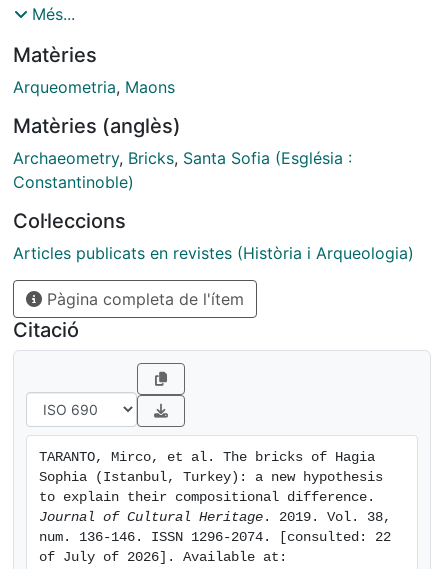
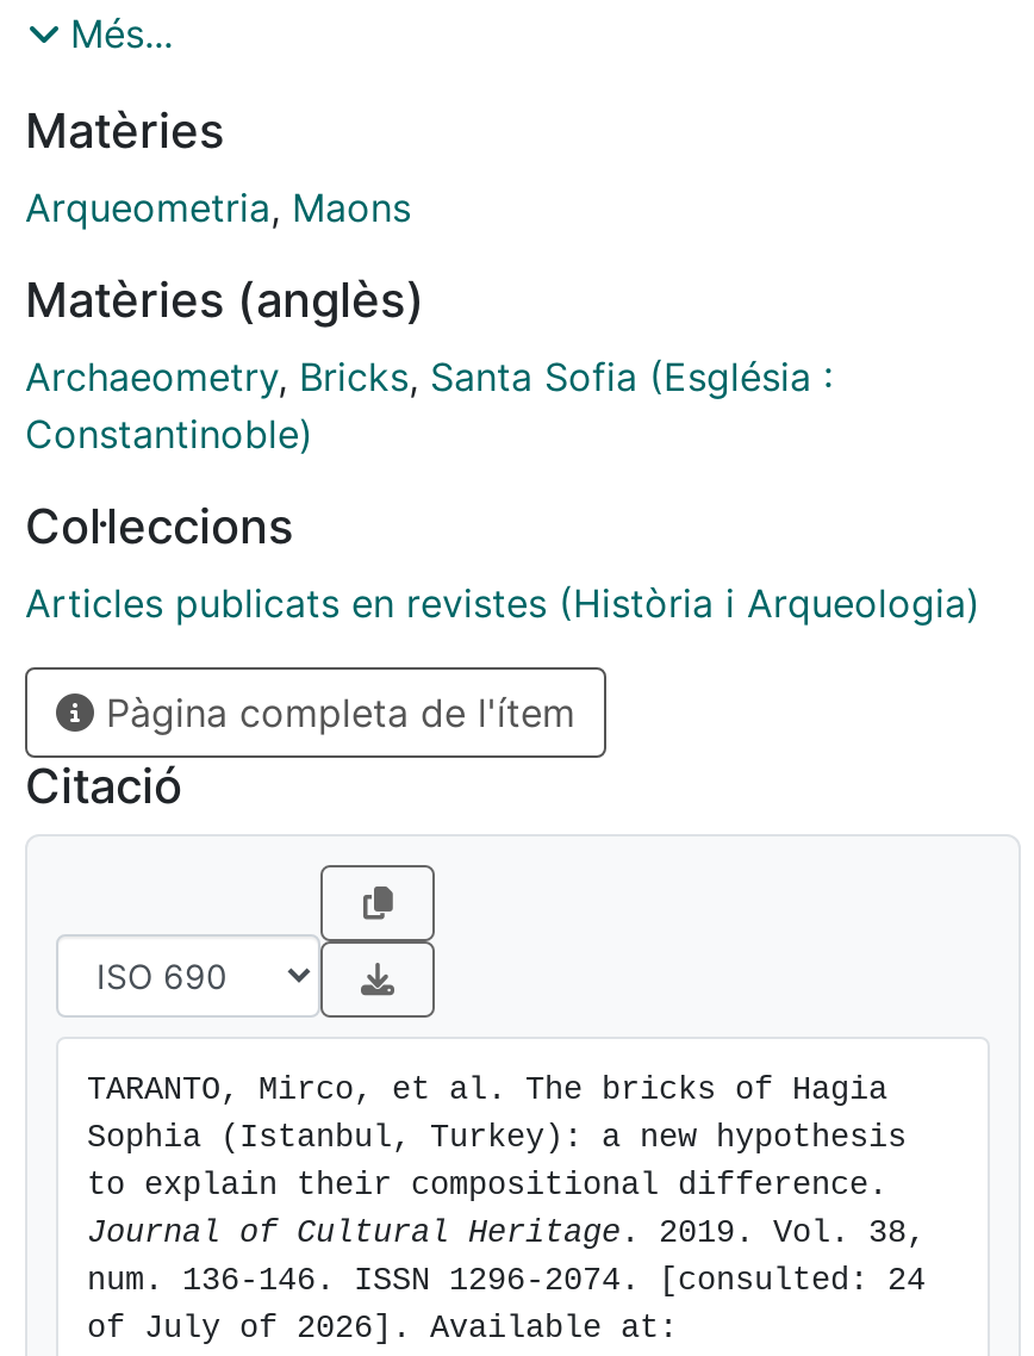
- num. 136-146. ISSN 1296-2074. [consulted: 22
+ num. 136-146. ISSN 1296-2074. [consulted: 24
